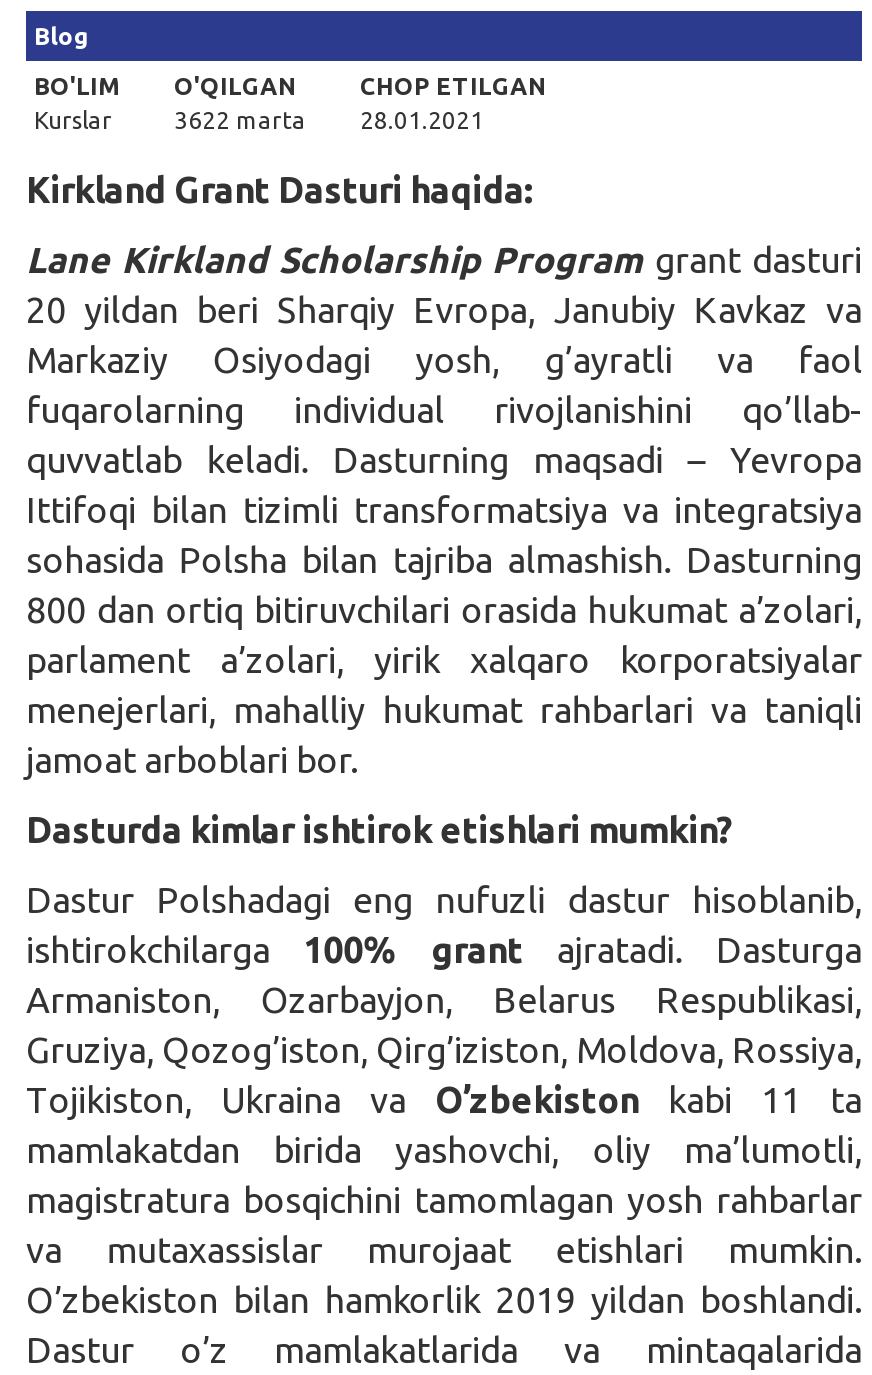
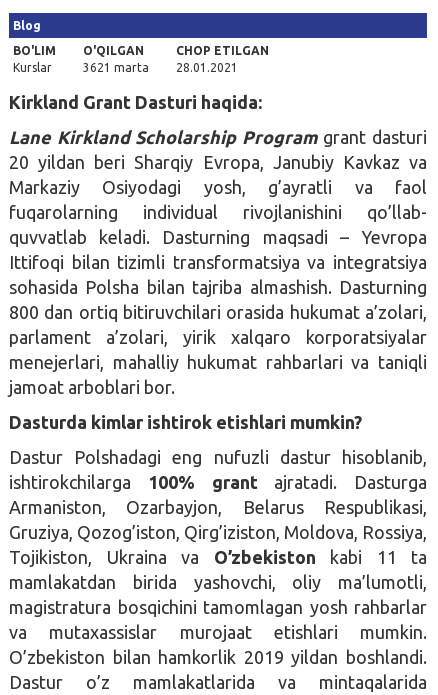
- 3622 marta
+ 3621 marta
